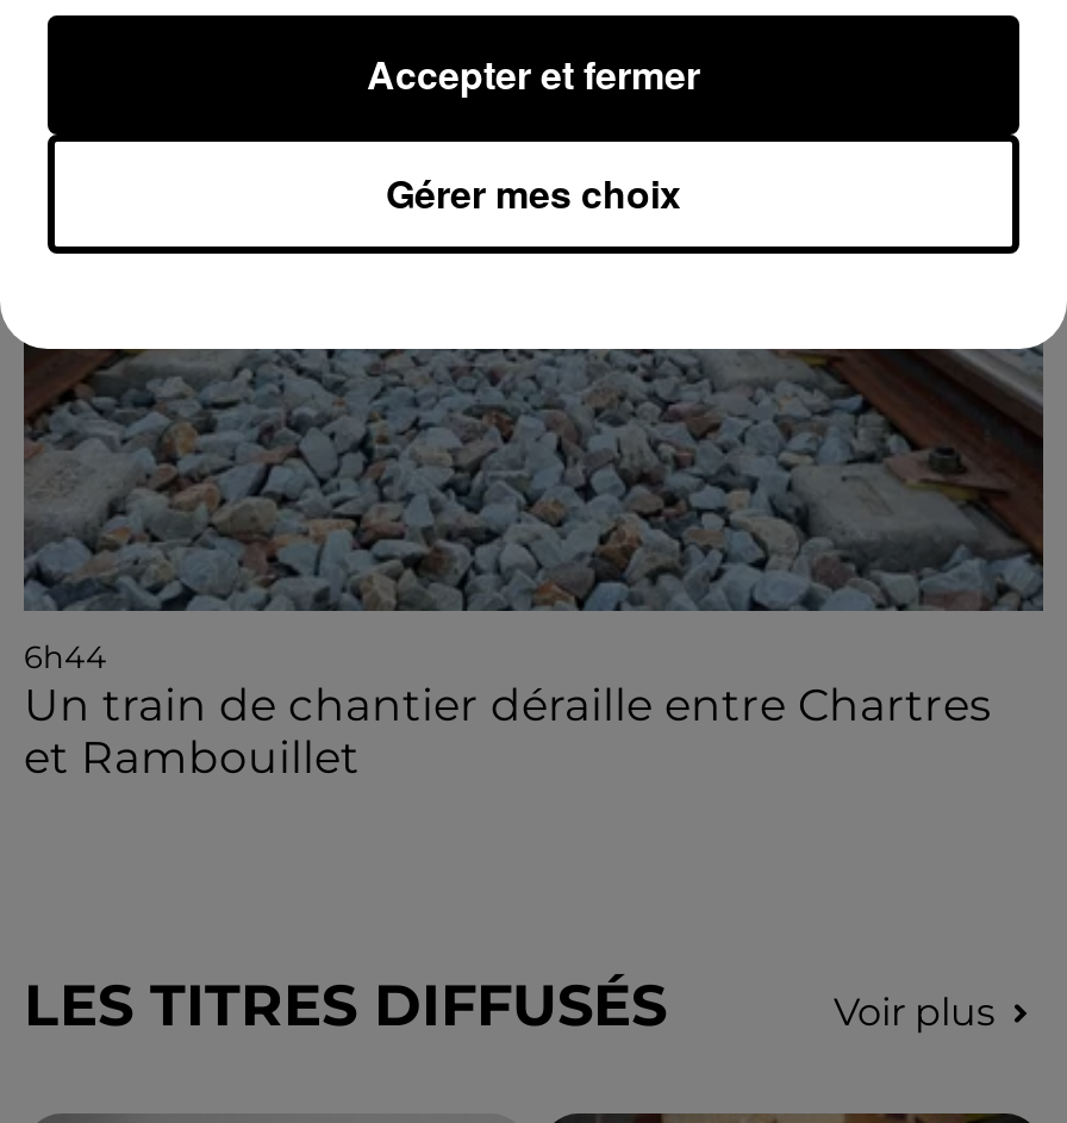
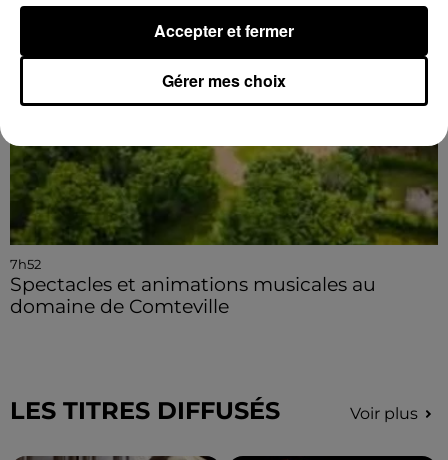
- [image]
- 6h44
- Un train de chantier déraille entre Chartres
- et Rambouillet
+ [image]
+ 7h52
+ Spectacles et animations musicales au
+ domaine de Comteville
